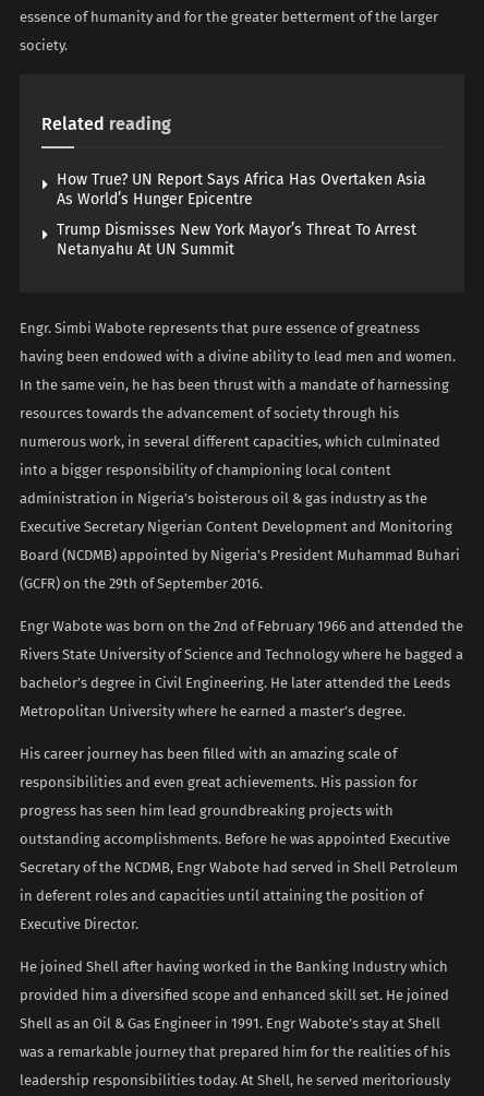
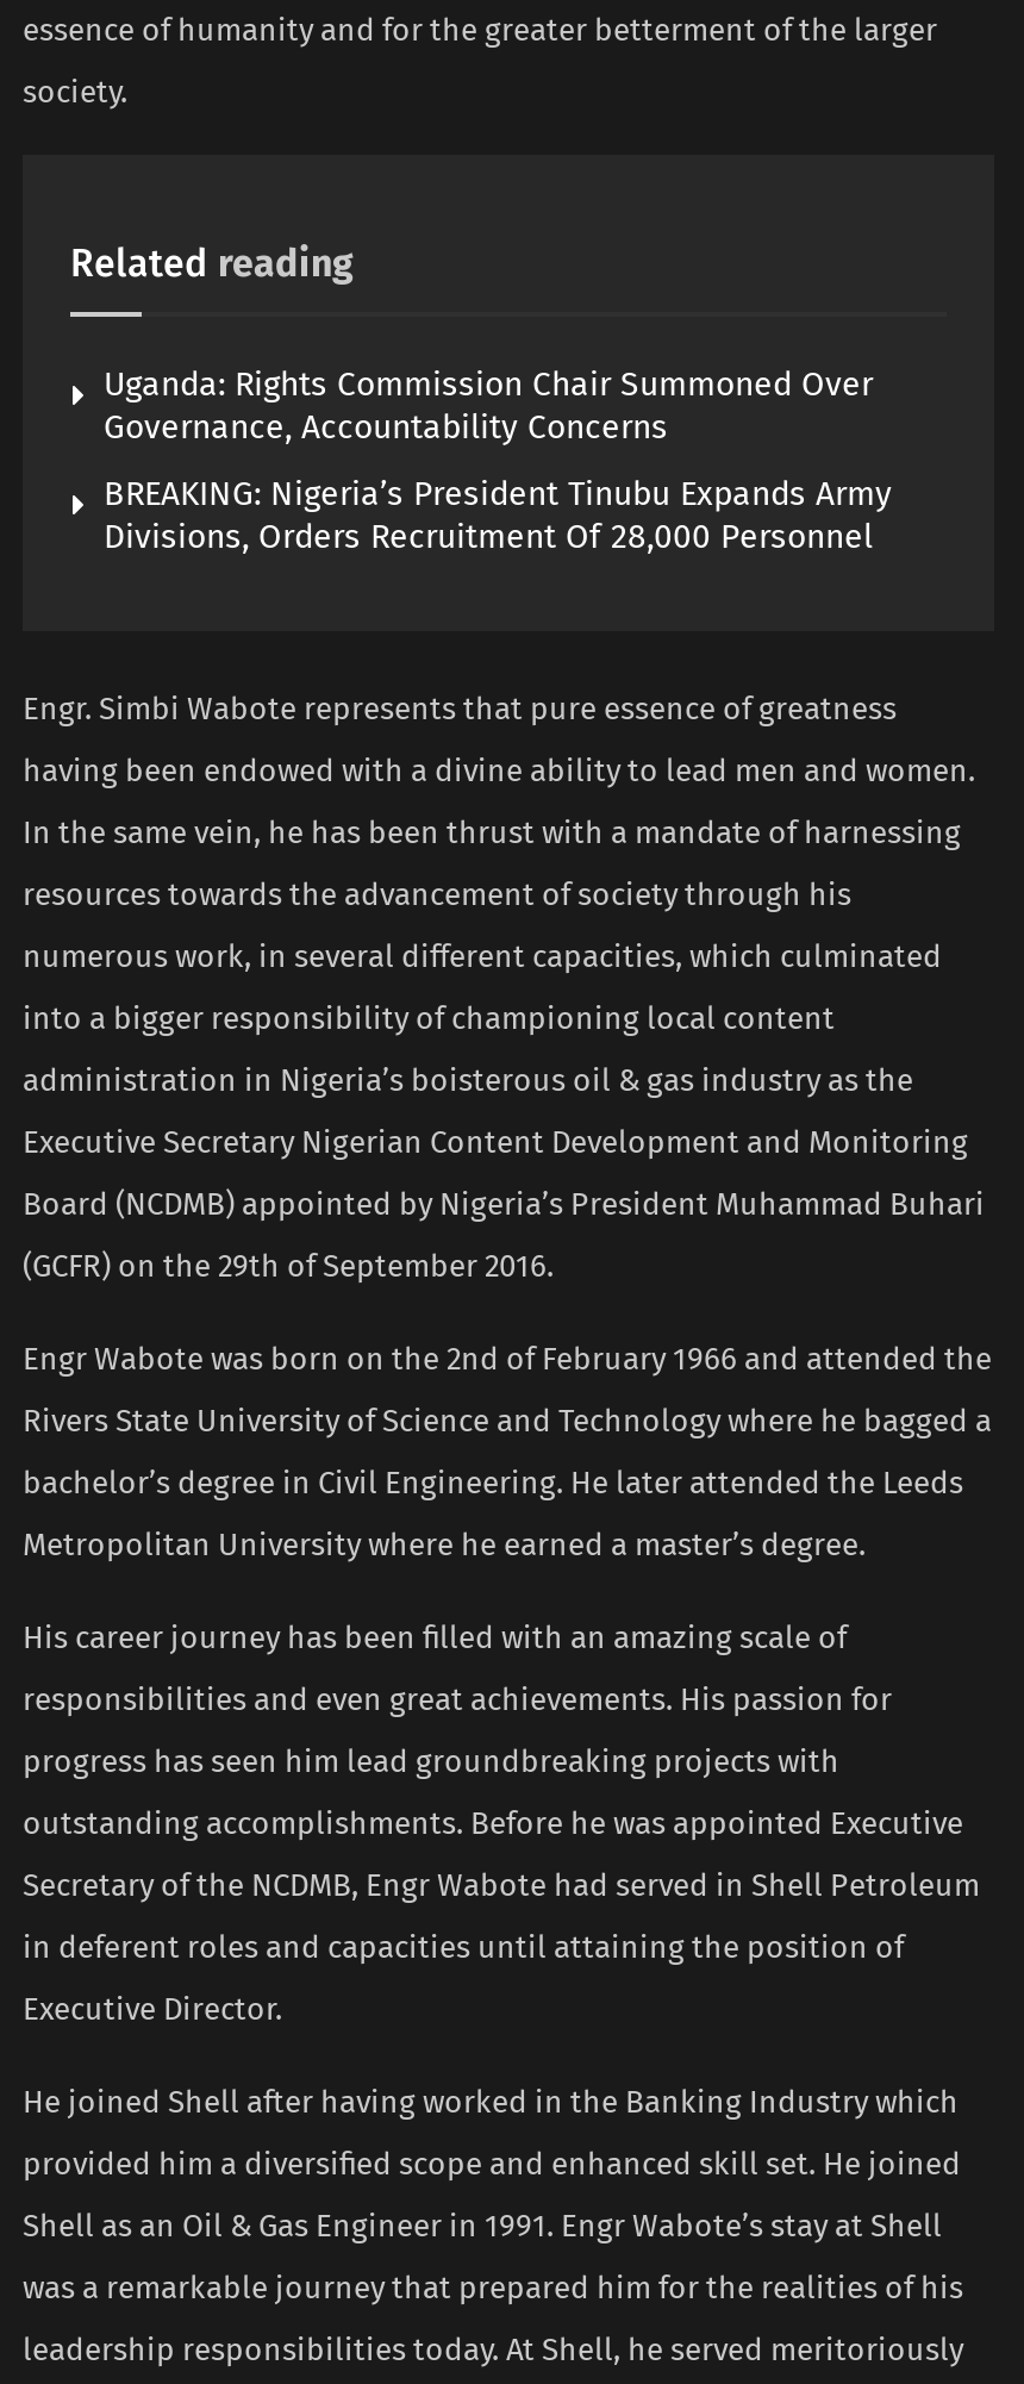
- How True? UN Report Says Africa Has Overtaken Asia
- As World’s Hunger Epicentre
+ Uganda: Rights Commission Chair Summoned Over
+ Governance, Accountability Concerns

- Trump Dismisses New York Mayor’s Threat To Arrest
- Netanyahu At UN Summit
+ BREAKING: Nigeria’s President Tinubu Expands Army
+ Divisions, Orders Recruitment Of 28,000 Personnel
